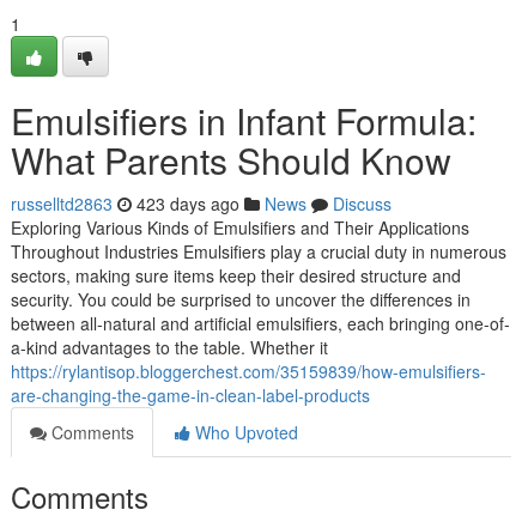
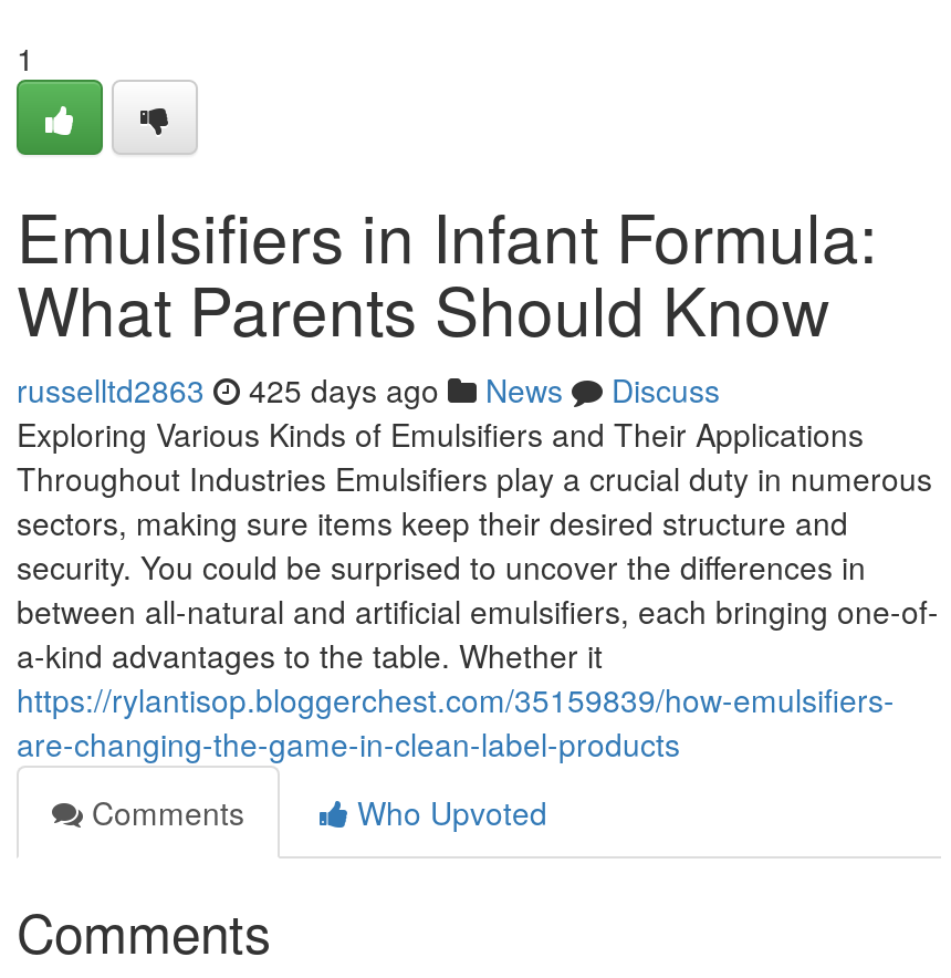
- russelltd2863 423 days ago News Discuss
+ russelltd2863 425 days ago News Discuss
